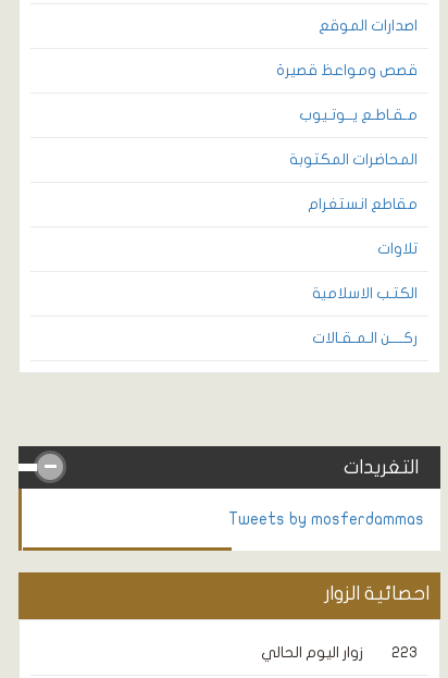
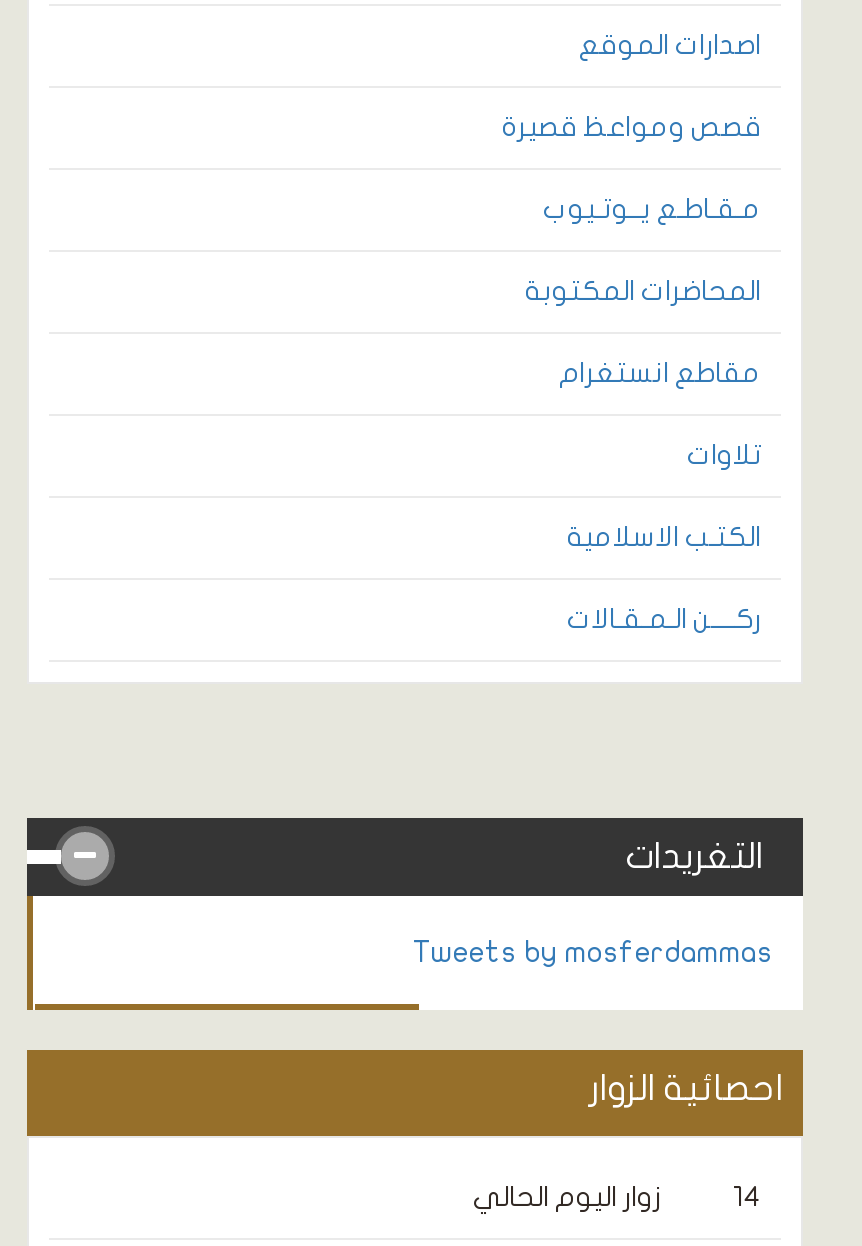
- 223
+ 14
